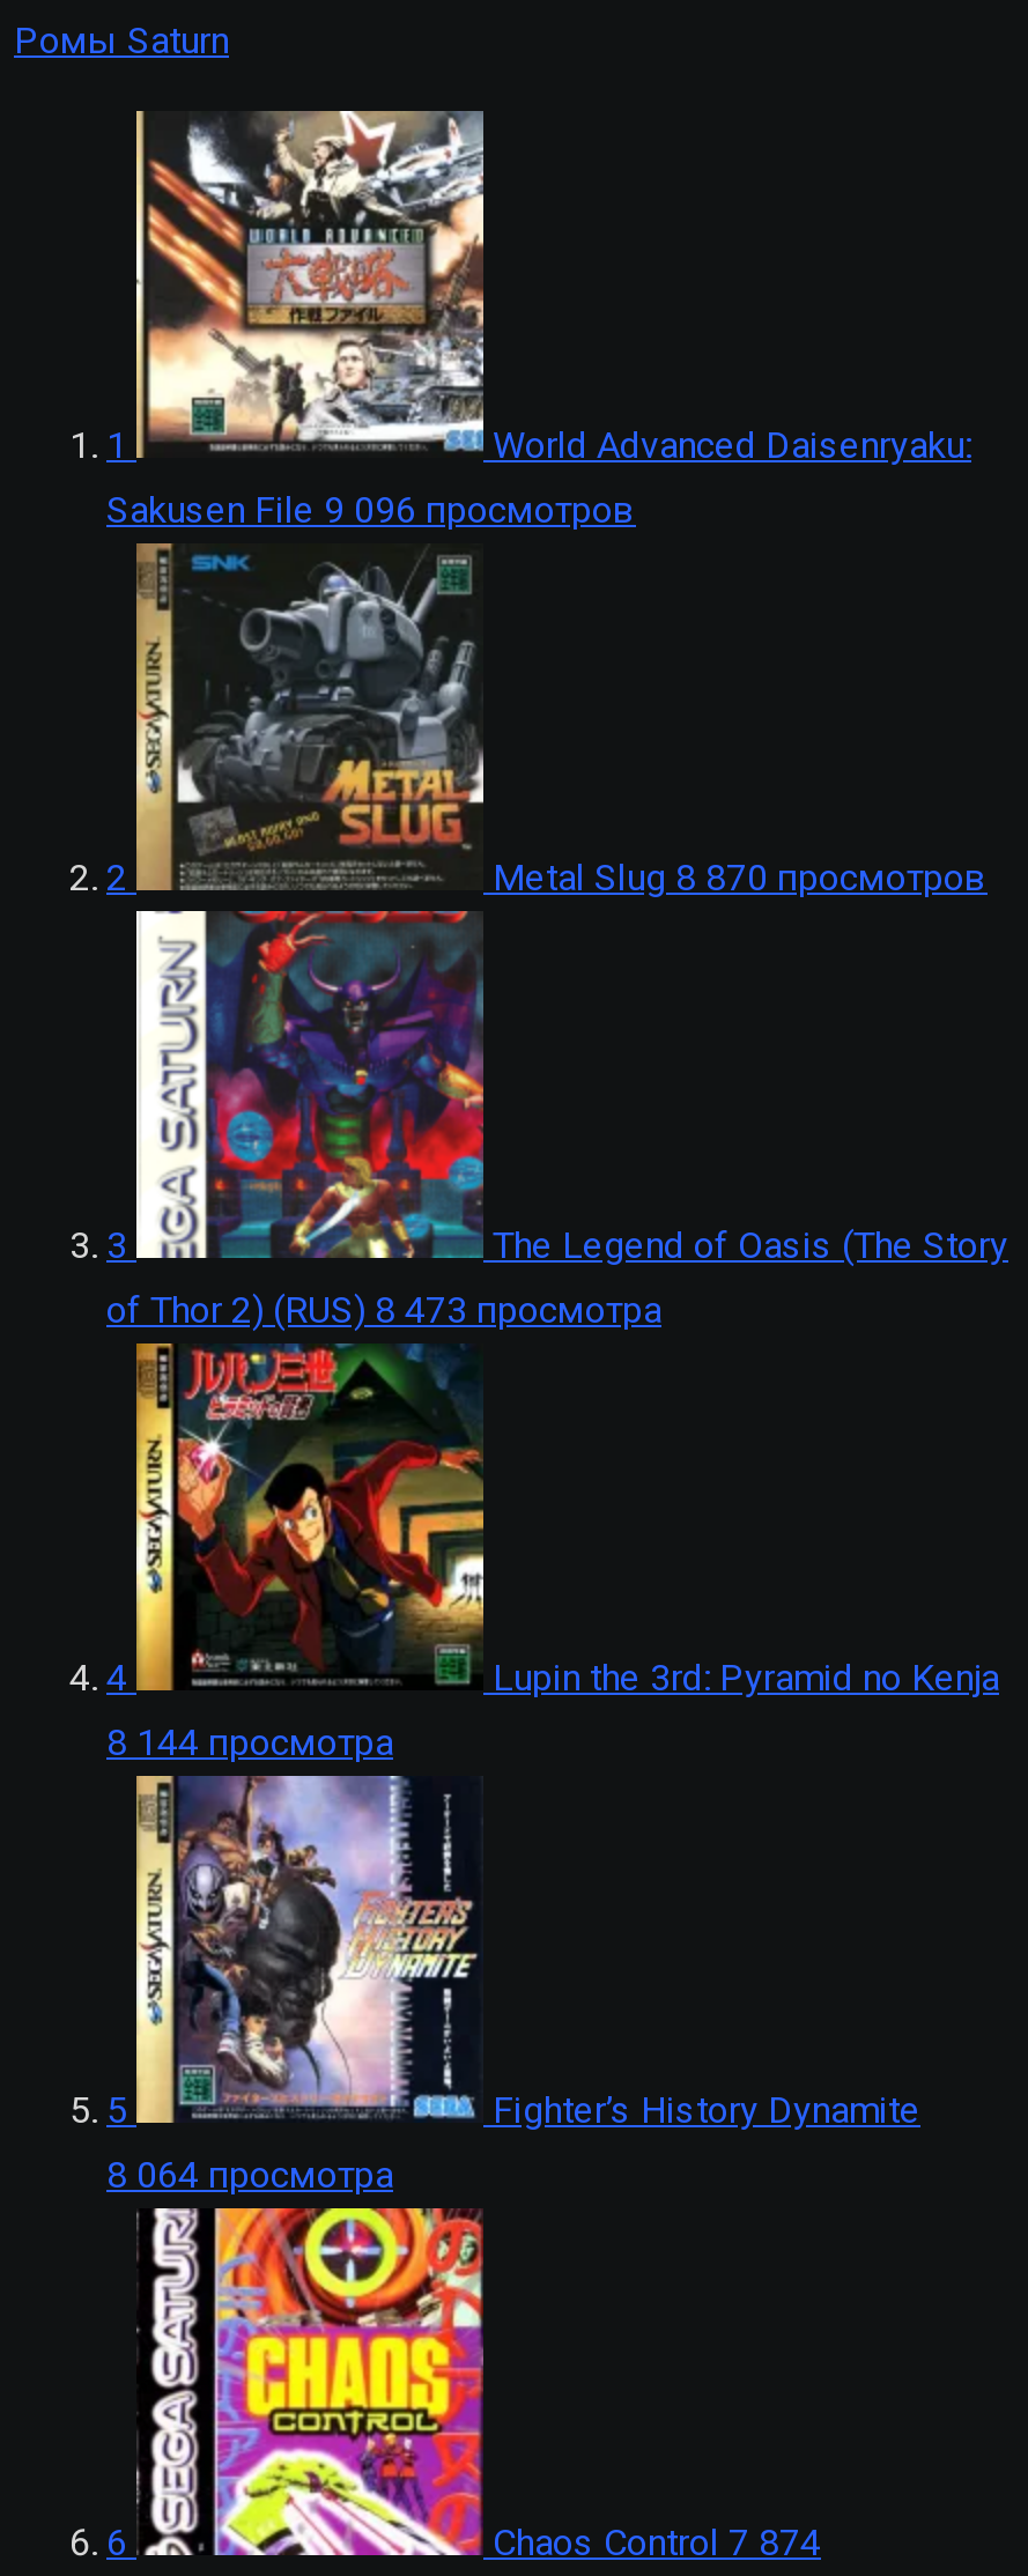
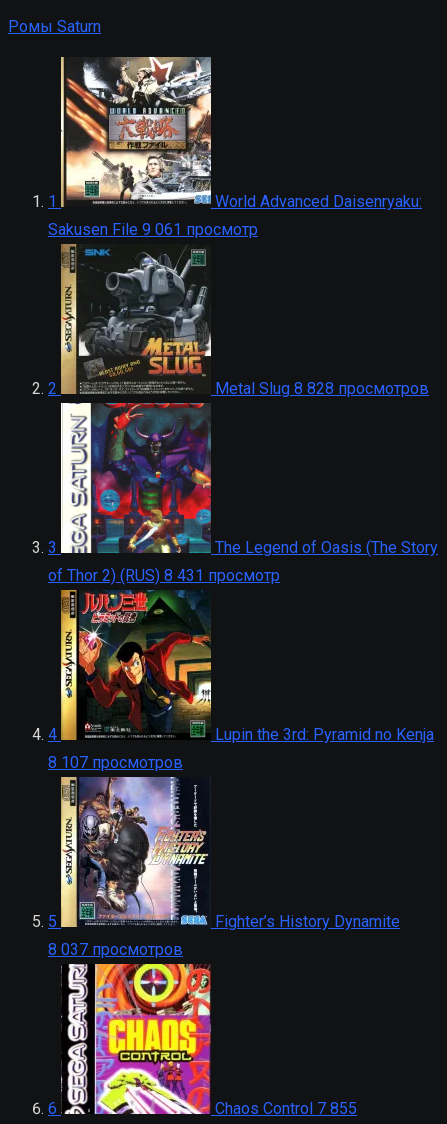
- Sakusen File 9 096 просмотров
+ Sakusen File 9 061 просмотр

- Metal Slug 8 870 просмотров
+ Metal Slug 8 828 просмотров

- of Thor 2) (RUS) 8 473 просмотра
+ of Thor 2) (RUS) 8 431 просмотр

- 8 144 просмотра
+ 8 107 просмотров

- 8 064 просмотра
+ 8 037 просмотров

- Chaos Control 7 874
+ Chaos Control 7 855
